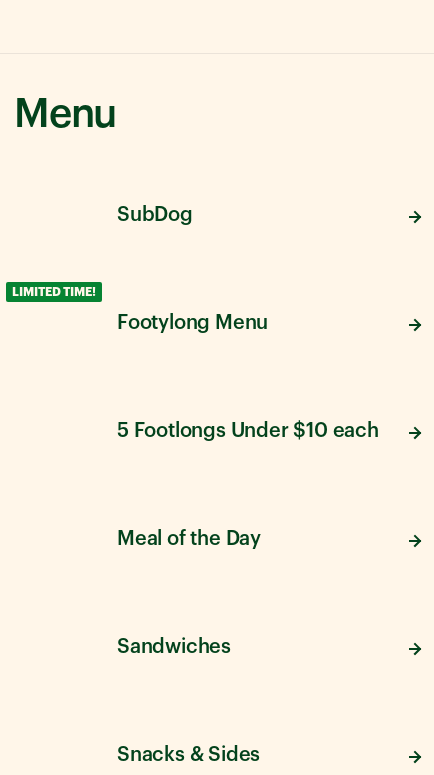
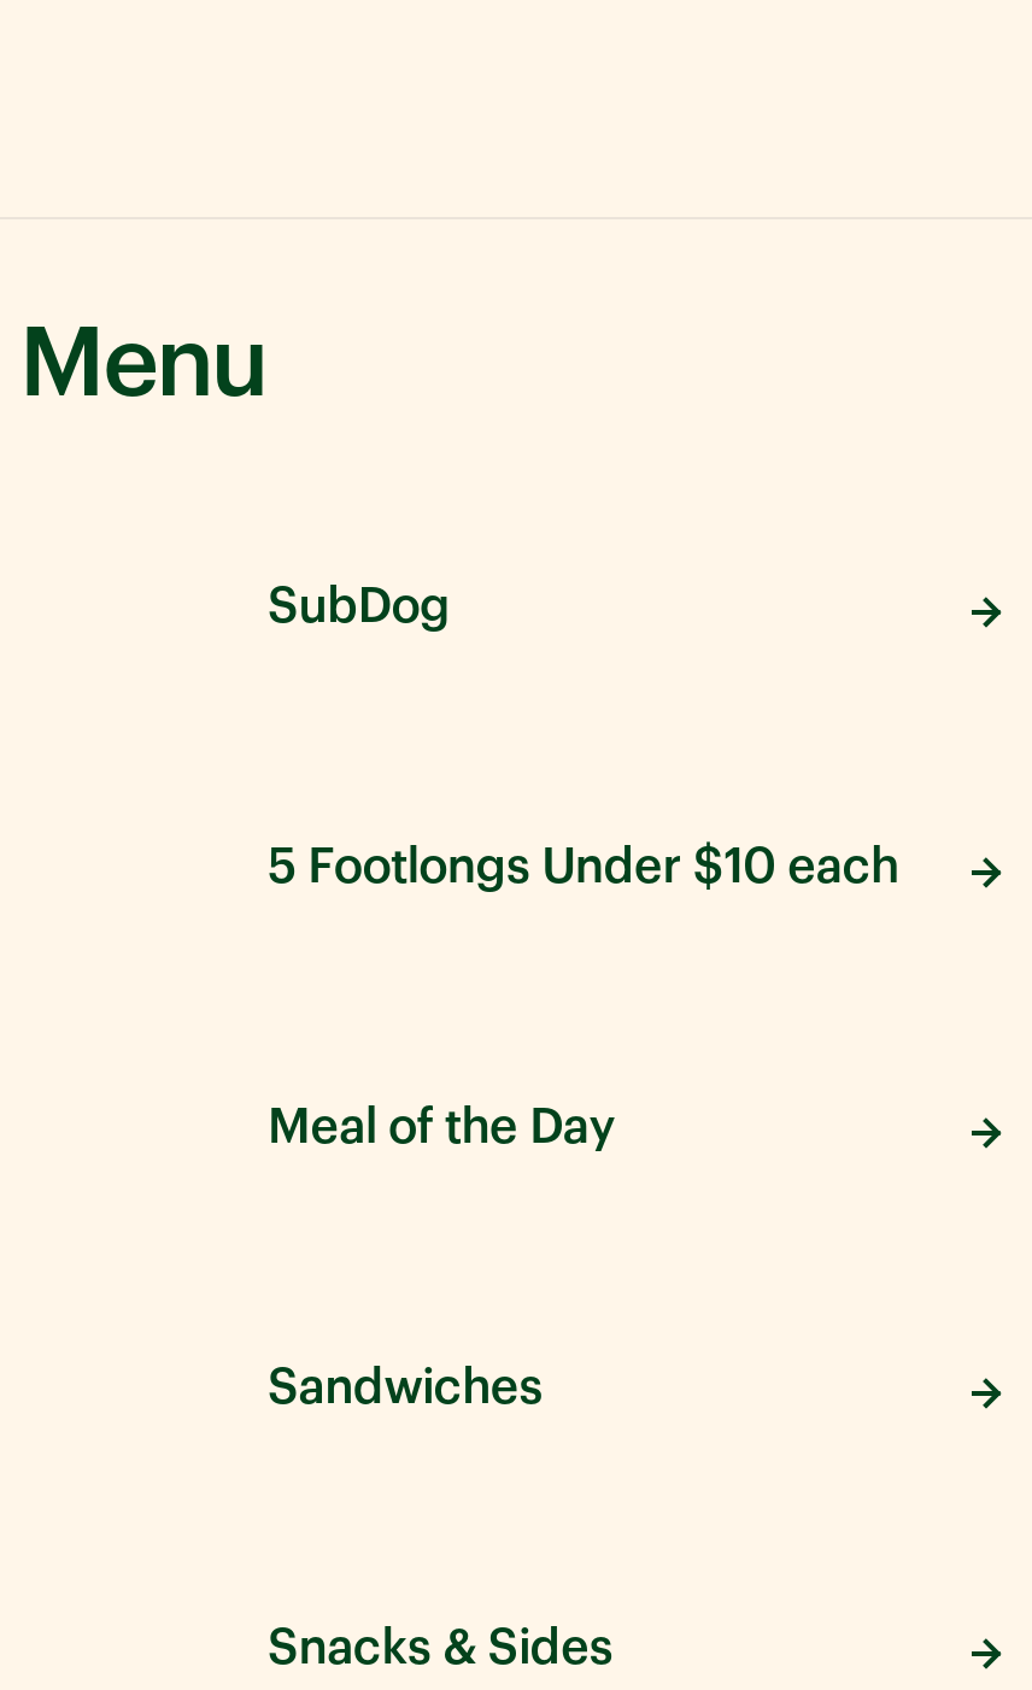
- LIMITED TIME!
- Footylong Menu
